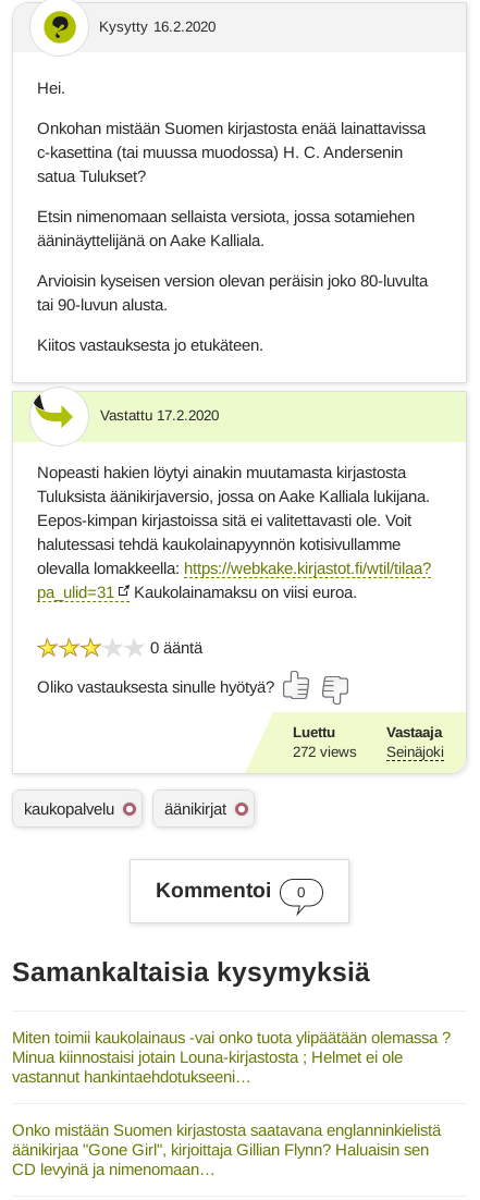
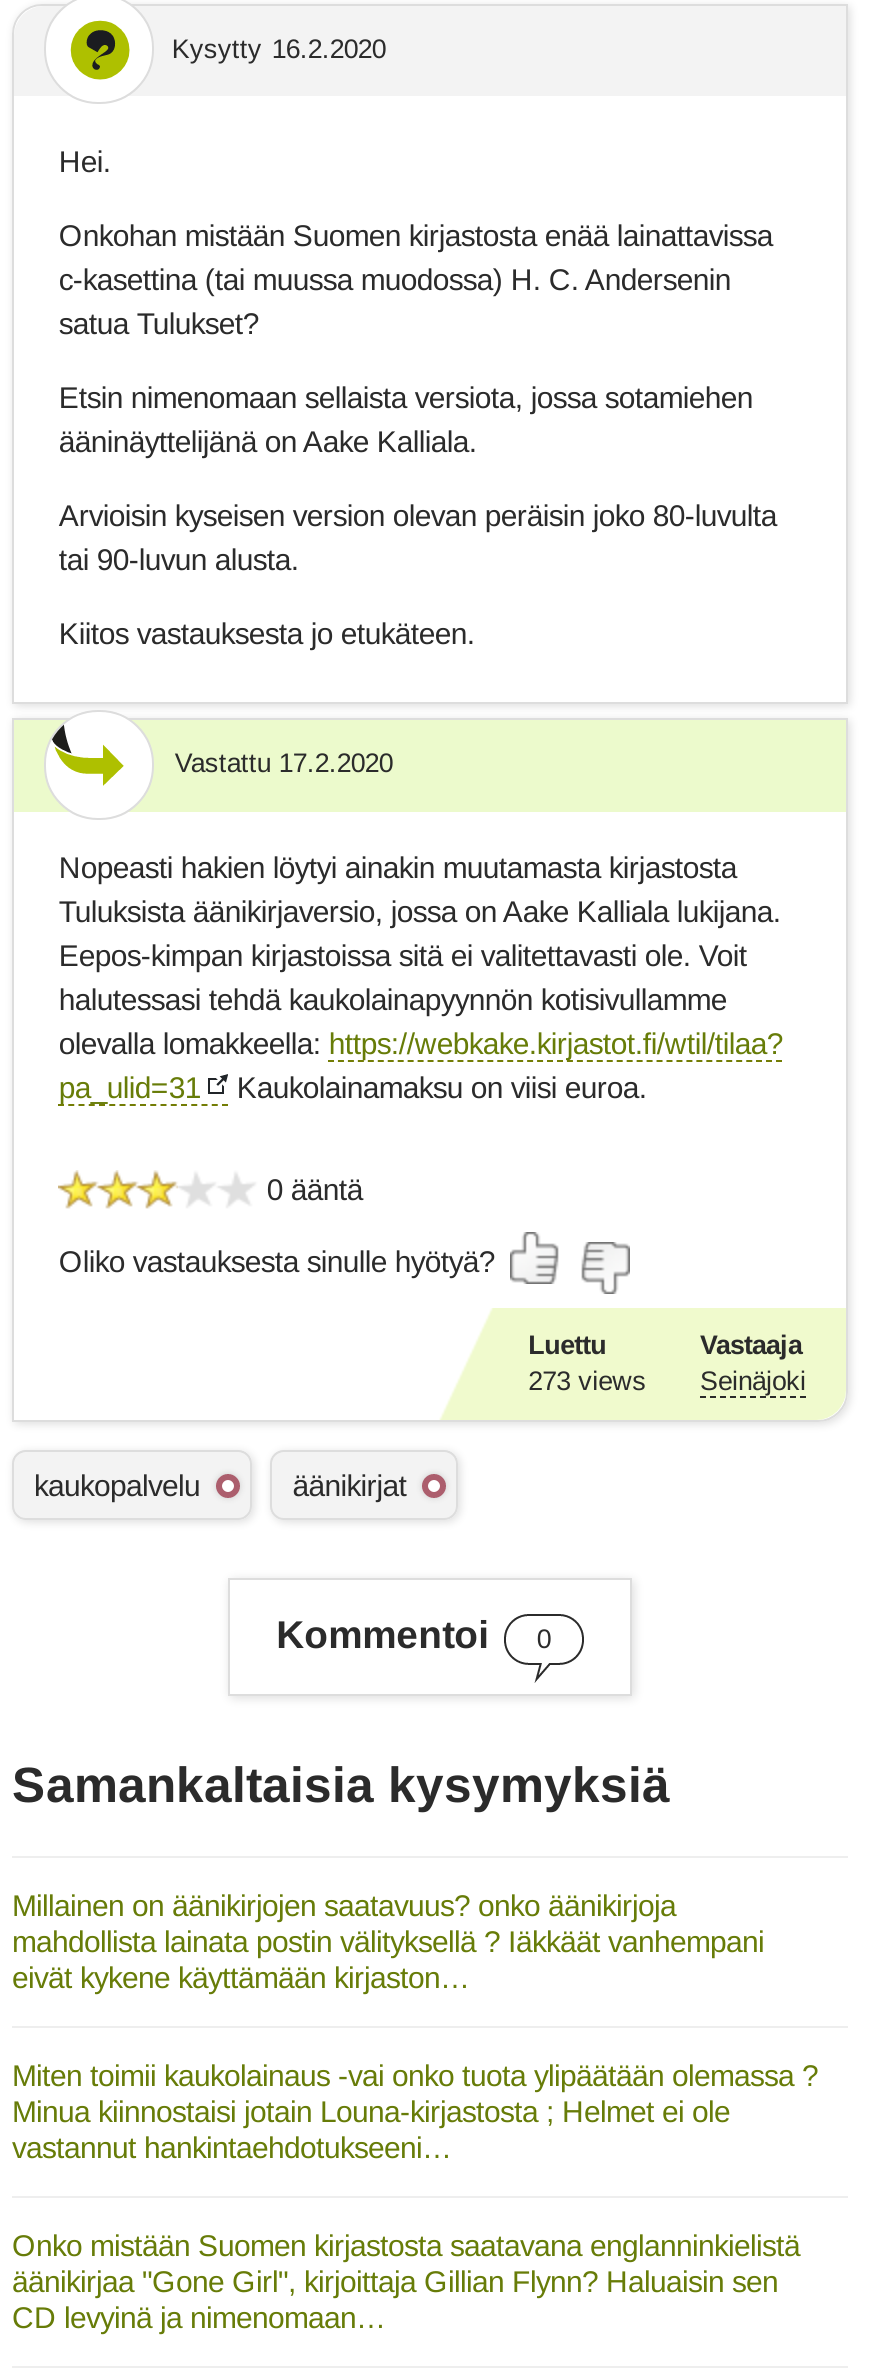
- 272 views Seinäjoki
+ 273 views Seinäjoki

+ Millainen on äänikirjojen saatavuus? onko äänikirjoja
+ mahdollista lainata postin välityksellä ? Iäkkäät vanhempani
+ eivät kykene käyttämään kirjaston…
